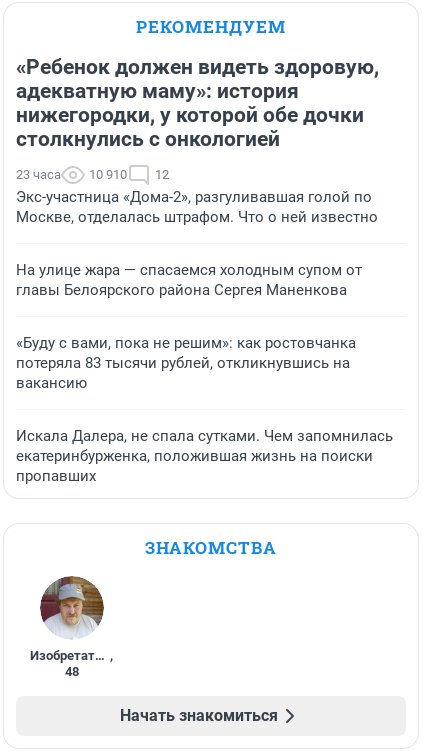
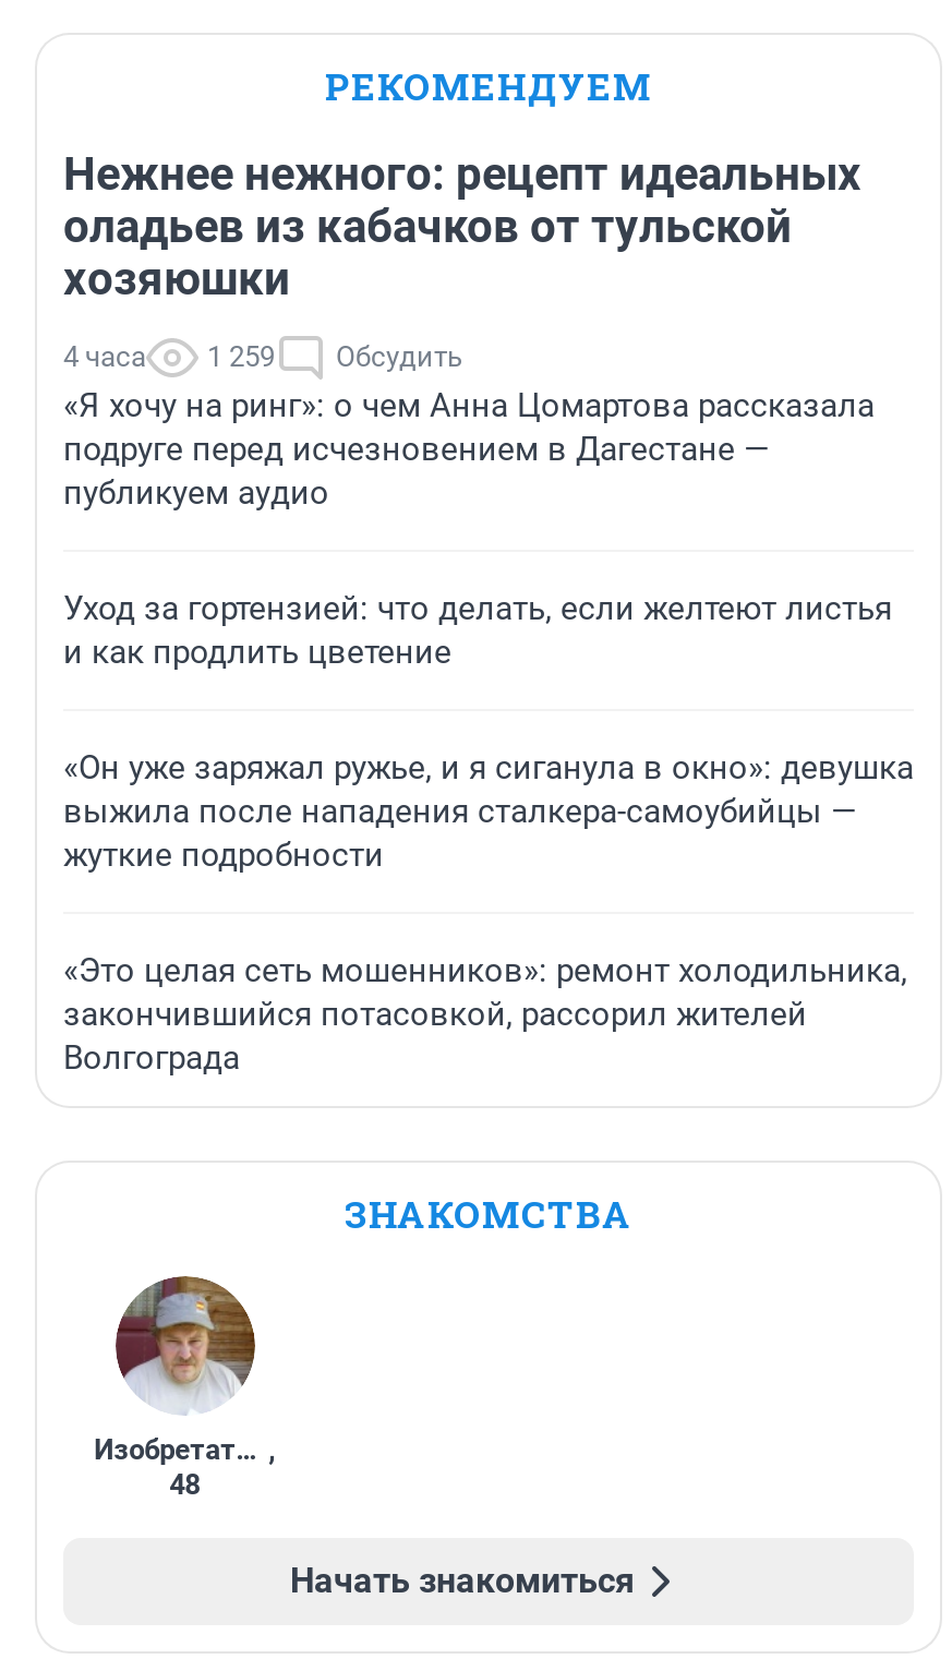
- «Ребенок должен видеть здоровую,
- адекватную маму»: история
- нижегородки, у которой обе дочки
- столкнулись с онкологией
+ Нежнее нежного: рецепт идеальных
+ оладьев из кабачков от тульской
+ хозяюшки

- 23 часа
- 10 910
- 12
- Экс-участница «Дома-2», разгуливавшая голой по
- Москве, отделалась штрафом. Что о ней известно
+ 4 часа
+ 1 259
+ Обсудить
+ «Я хочу на ринг»: о чем Анна Цомартова рассказала
+ подруге перед исчезновением в Дагестане —
+ публикуем аудио

- На улице жара — спасаемся холодным супом от
- главы Белоярского района Сергея Маненкова
+ Уход за гортензией: что делать, если желтеют листья
+ и как продлить цветение

- «Буду с вами, пока не решим»: как ростовчанка
- потеряла 83 тысячи рублей, откликнувшись на
- вакансию
+ «Он уже заряжал ружье, и я сиганула в окно»: девушка
+ выжила после нападения сталкера-самоубийцы —
+ жуткие подробности

- Искала Далера, не спала сутками. Чем запомнилась
- екатеринбурженка, положившая жизнь на поиски
- пропавших
+ «Это целая сеть мошенников»: ремонт холодильника,
+ закончившийся потасовкой, рассорил жителей
+ Волгограда
